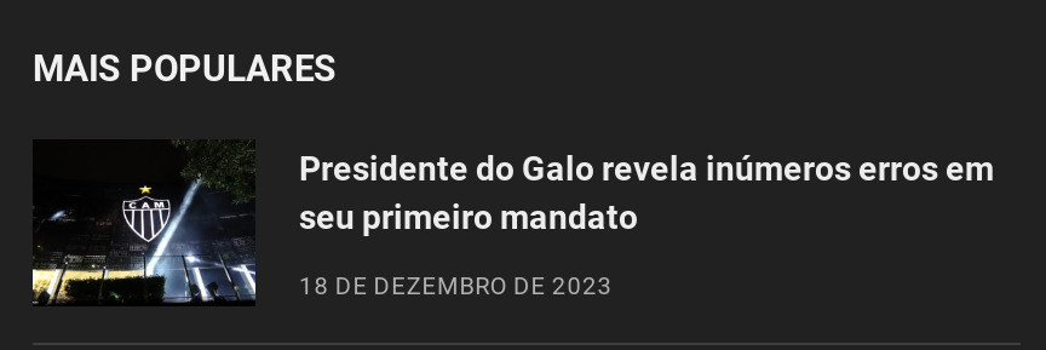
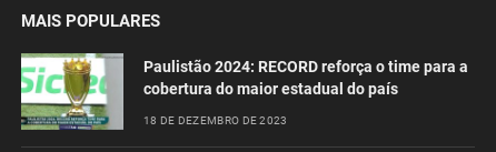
- [image]
- Presidente do Galo revela inúmeros erros em
- seu primeiro mandato
+ [image]
+ Paulistão 2024: RECORD reforça o time para a
+ cobertura do maior estadual do país
